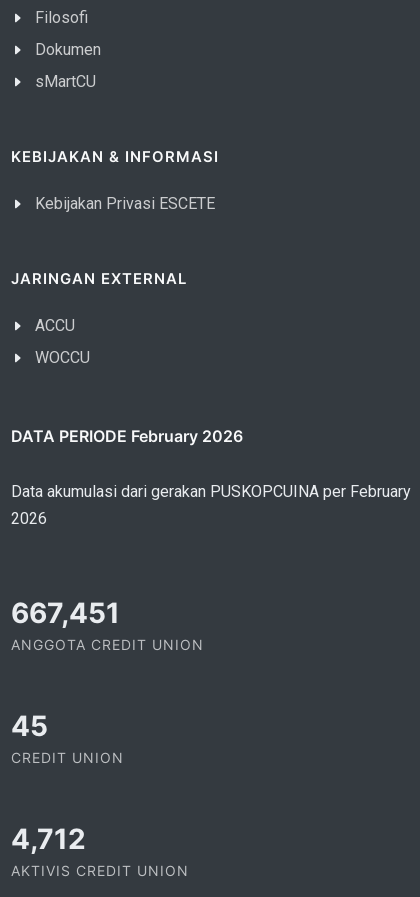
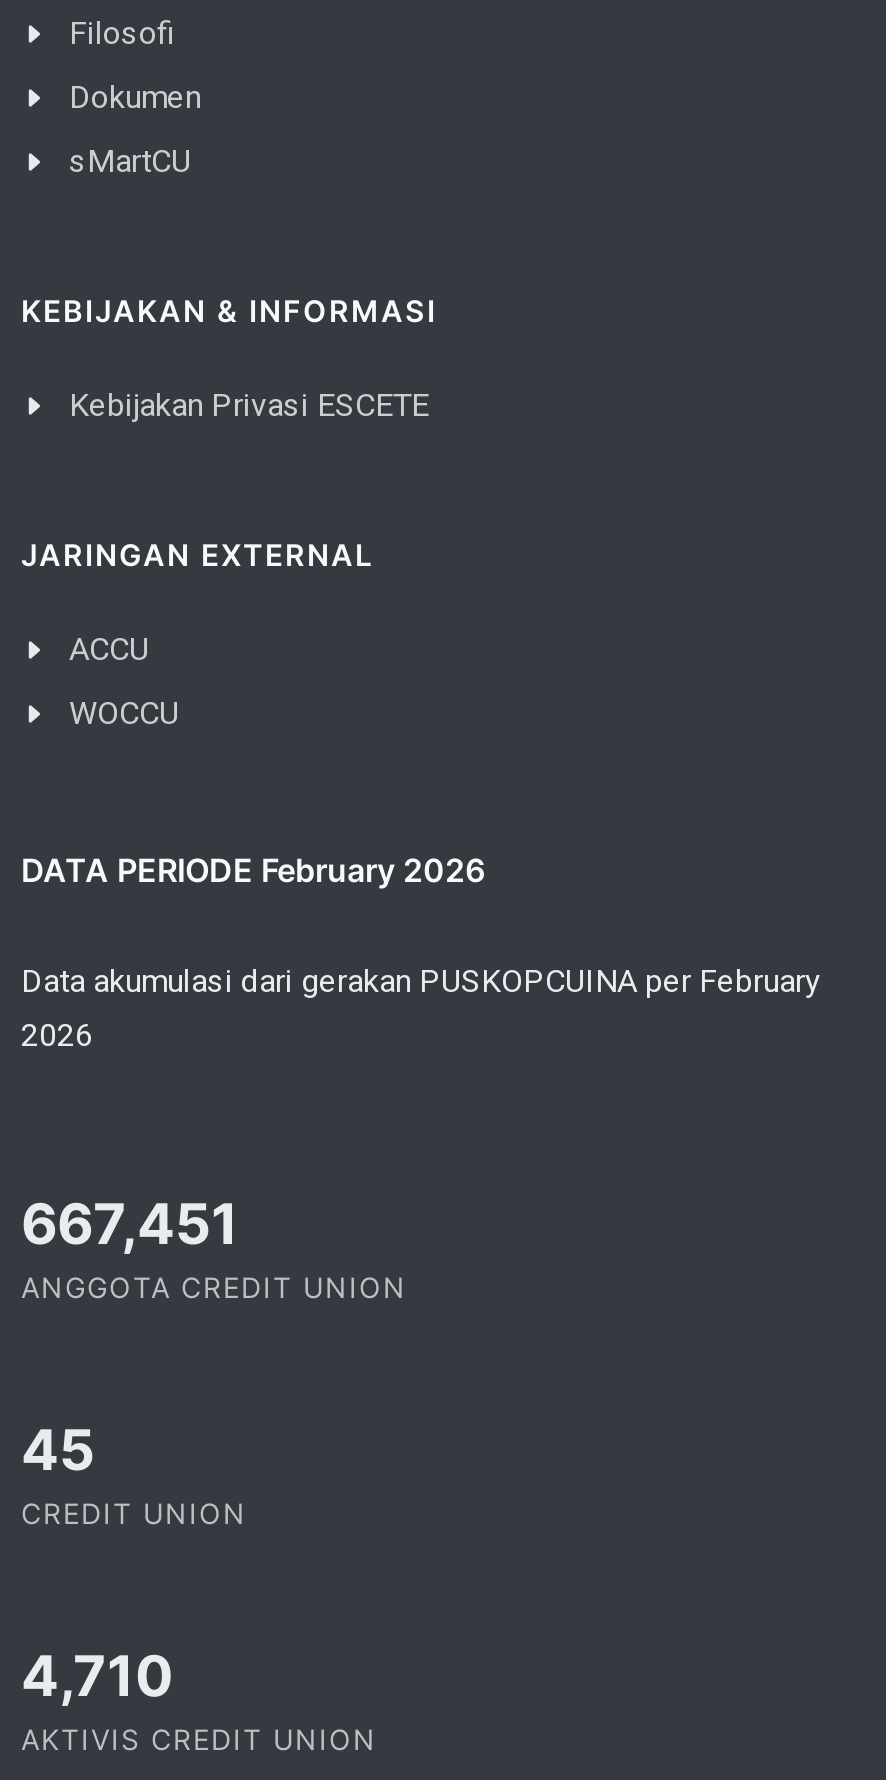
- 4,712
+ 4,710
